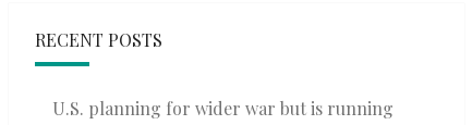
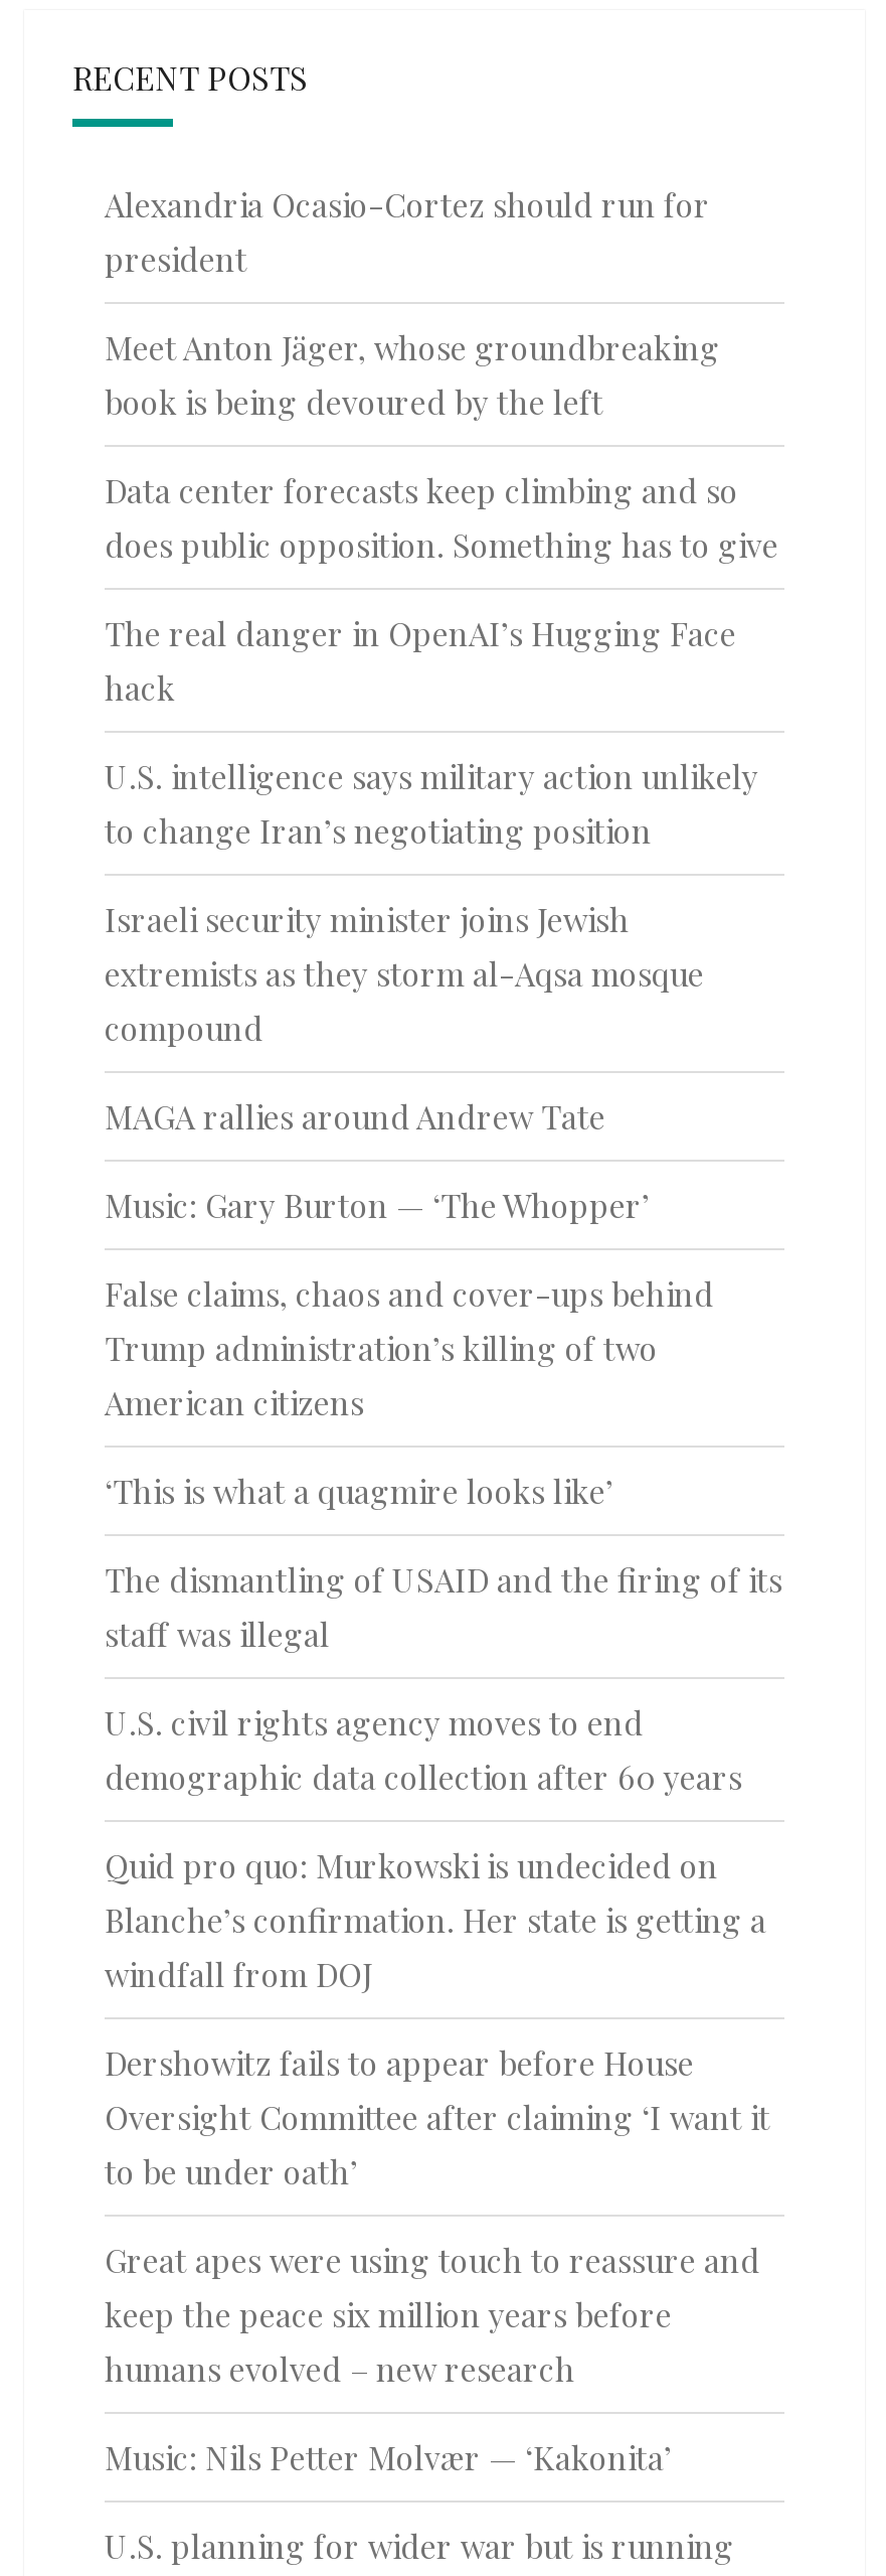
+ Alexandria Ocasio-Cortez should run for
+ president
+ Meet Anton Jäger, whose groundbreaking
+ book is being devoured by the left
+ Data center forecasts keep climbing and so
+ does public opposition. Something has to give
+ The real danger in OpenAI’s Hugging Face
+ hack
+ U.S. intelligence says military action unlikely
+ to change Iran’s negotiating position
+ Israeli security minister joins Jewish
+ extremists as they storm al-Aqsa mosque
+ compound
+ MAGA rallies around Andrew Tate
+ Music: Gary Burton — ‘The Whopper’
+ False claims, chaos and cover-ups behind
+ Trump administration’s killing of two
+ American citizens
+ ‘This is what a quagmire looks like’
+ The dismantling of USAID and the firing of its
+ staff was illegal
+ U.S. civil rights agency moves to end
+ demographic data collection after 60 years
+ Quid pro quo: Murkowski is undecided on
+ Blanche’s confirmation. Her state is getting a
+ windfall from DOJ
+ Dershowitz fails to appear before House
+ Oversight Committee after claiming ‘I want it
+ to be under oath’
+ Great apes were using touch to reassure and
+ keep the peace six million years before
+ humans evolved – new research
+ Music: Nils Petter Molvær — ‘Kakonita’
